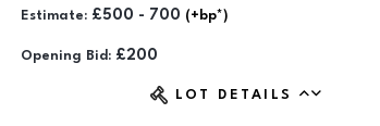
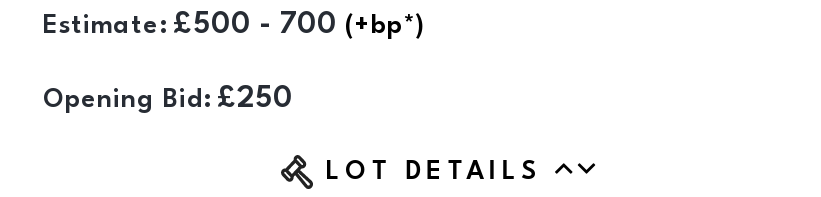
- Opening Bid: £200
+ Opening Bid: £250
